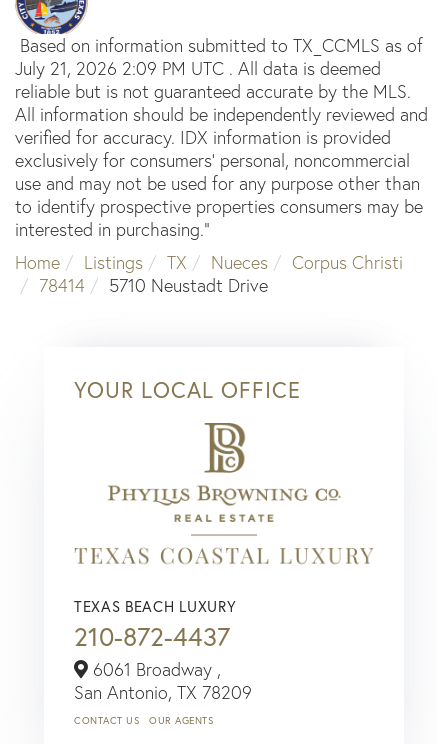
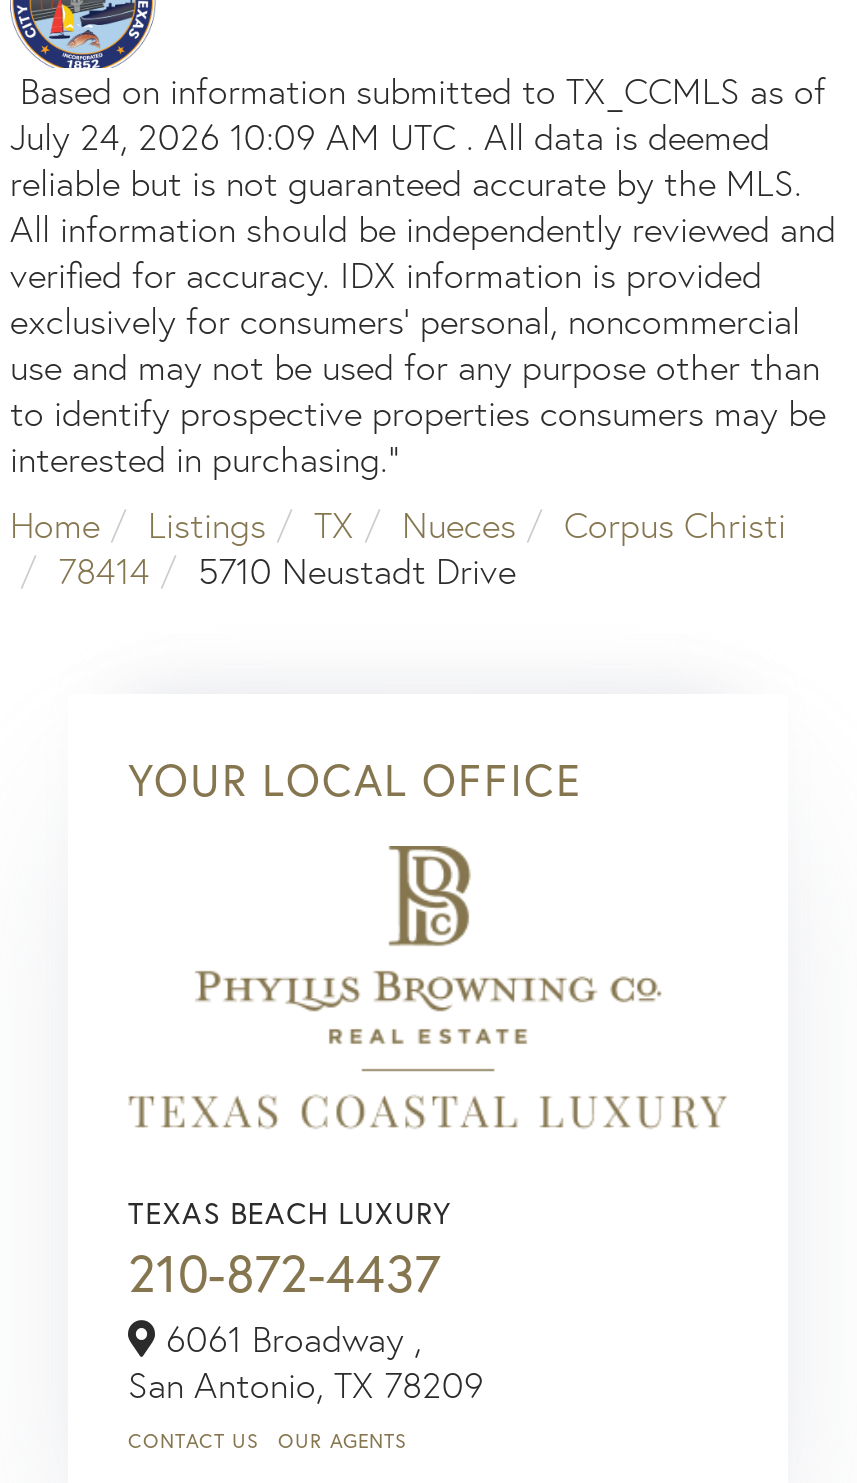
- July 21, 2026 2:09 PM UTC . All data is deemed
+ July 24, 2026 10:09 AM UTC . All data is deemed
